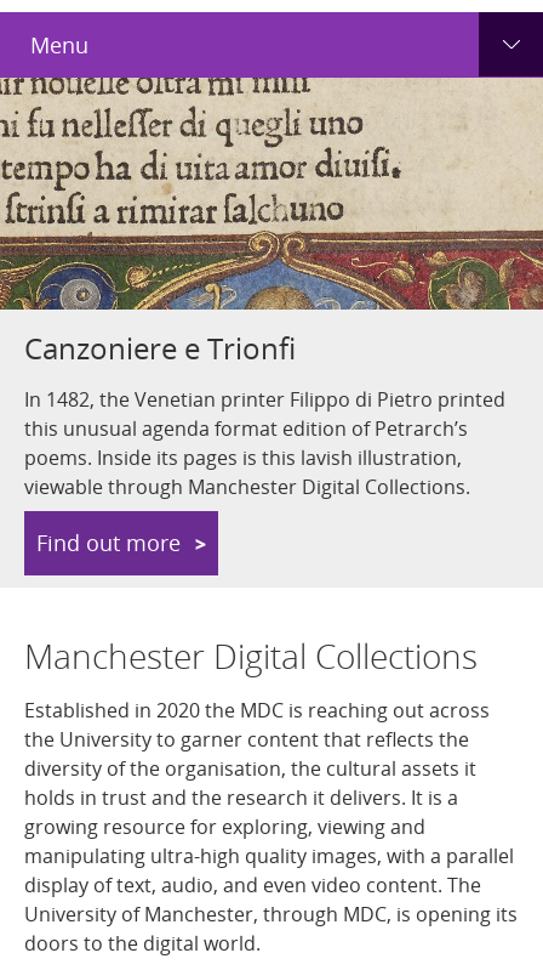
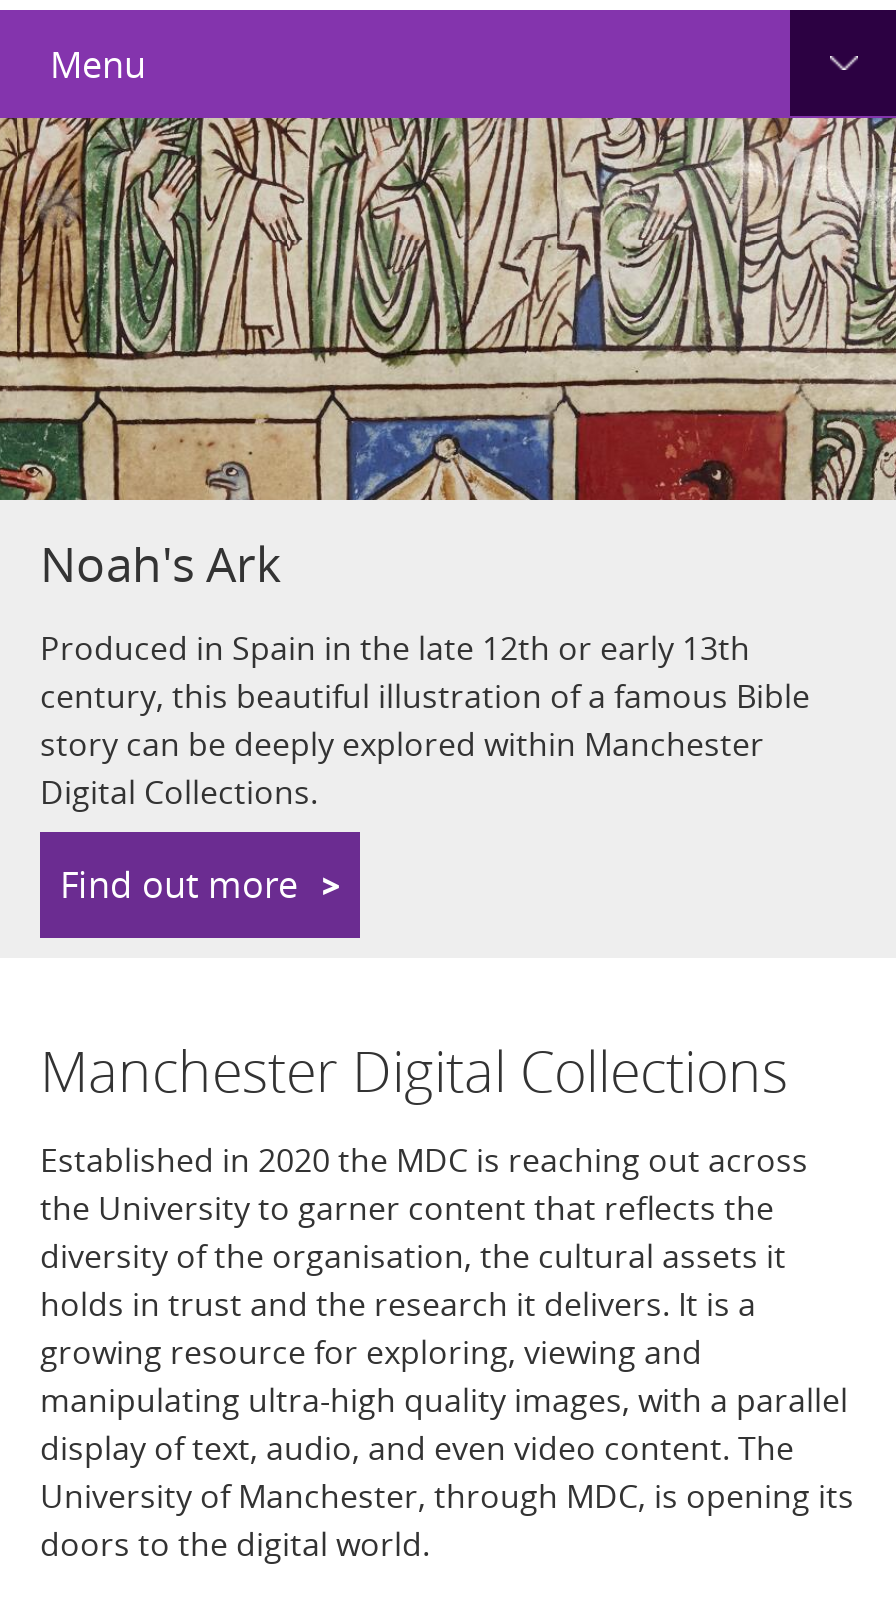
- [image]
- Canzoniere e Trionfi
+ [image]
+ Noah's Ark

- In 1482, the Venetian printer Filippo di Pietro printed
- this unusual agenda format edition of Petrarch’s
- poems. Inside its pages is this lavish illustration,
- viewable through Manchester Digital Collections.
+ Produced in Spain in the late 12th or early 13th
+ century, this beautiful illustration of a famous Bible
+ story can be deeply explored within Manchester
+ Digital Collections.
